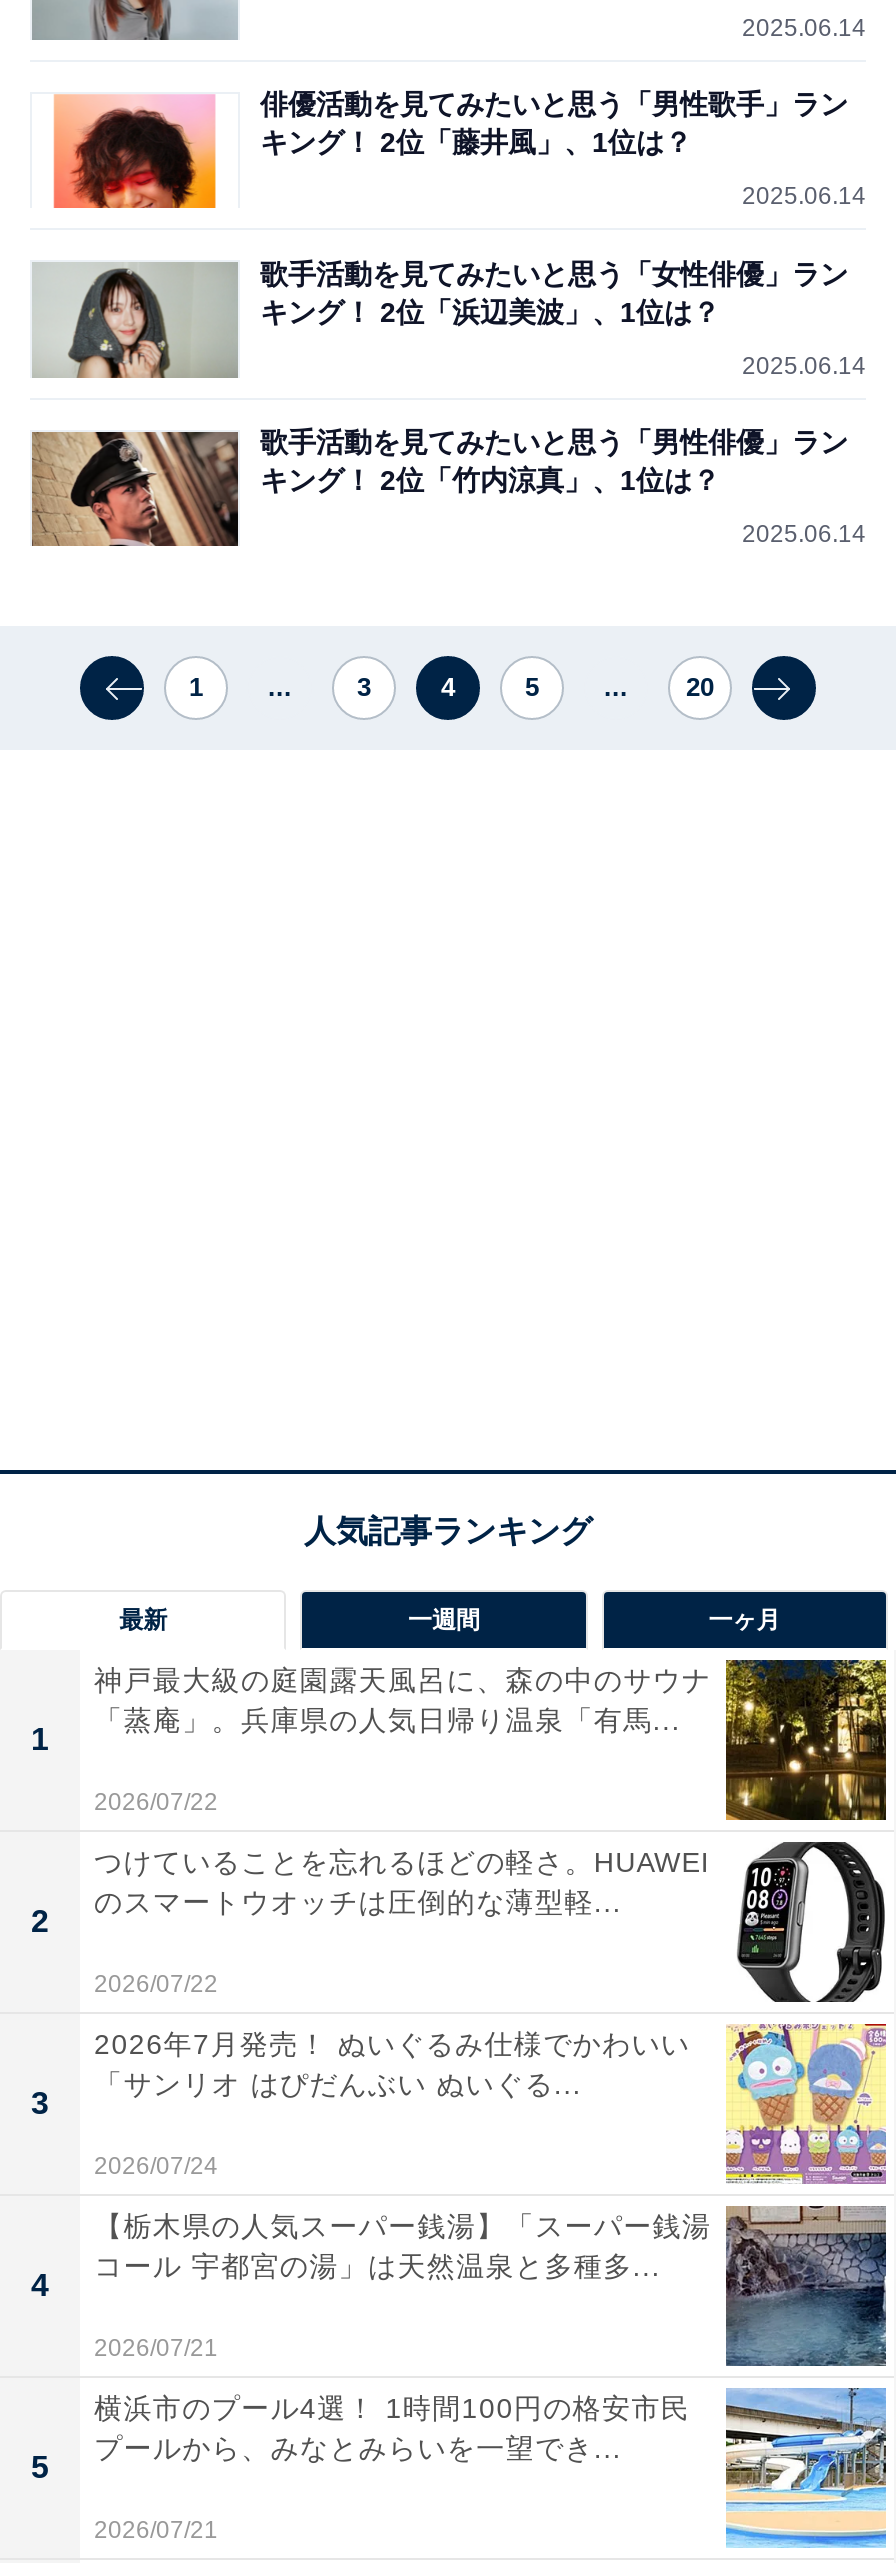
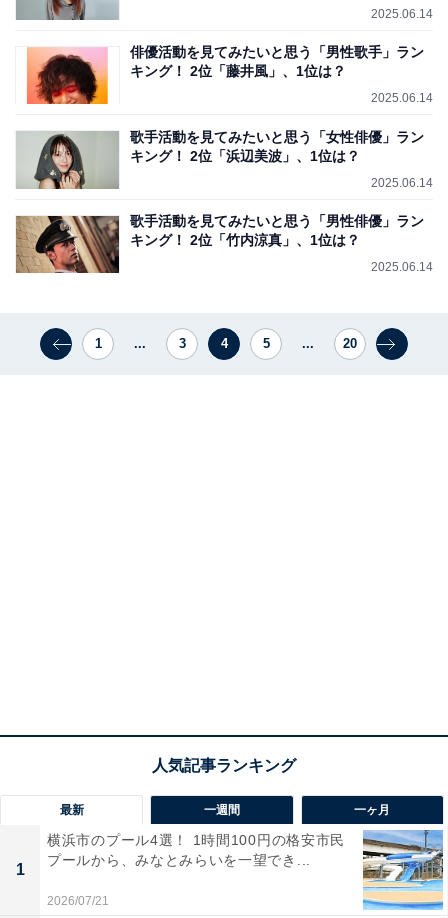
- [image]
- 神戸最大級の庭園露天風呂に、森の中のサウナ
- 「蒸庵」。兵庫県の人気日帰り温泉「有馬...
- 2026/07/22

- [image]
- つけていることを忘れるほどの軽さ。HUAWEI
- のスマートウオッチは圧倒的な薄型軽...
- 2026/07/22

- 2

- [image]
- 2026年7月発売！ ぬいぐるみ仕様でかわいい
- 「サンリオ はぴだんぶい ぬいぐる...
- 2026/07/24

- 3

- [image]
- 【栃木県の人気スーパー銭湯】「スーパー銭湯
- コール 宇都宮の湯」は天然温泉と多種多...
- 2026/07/21

- 4

- 5
